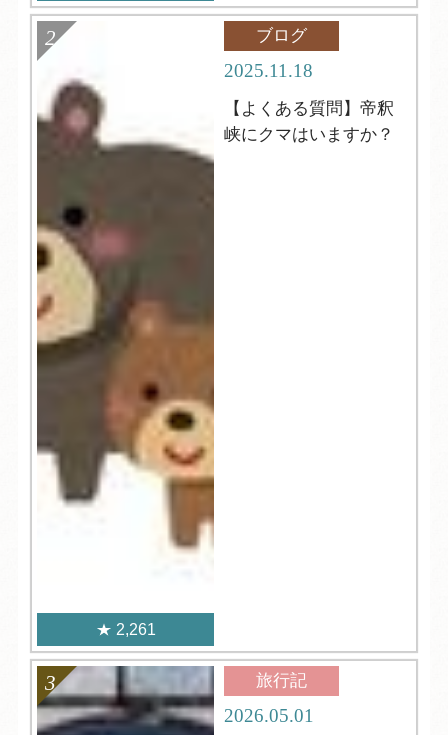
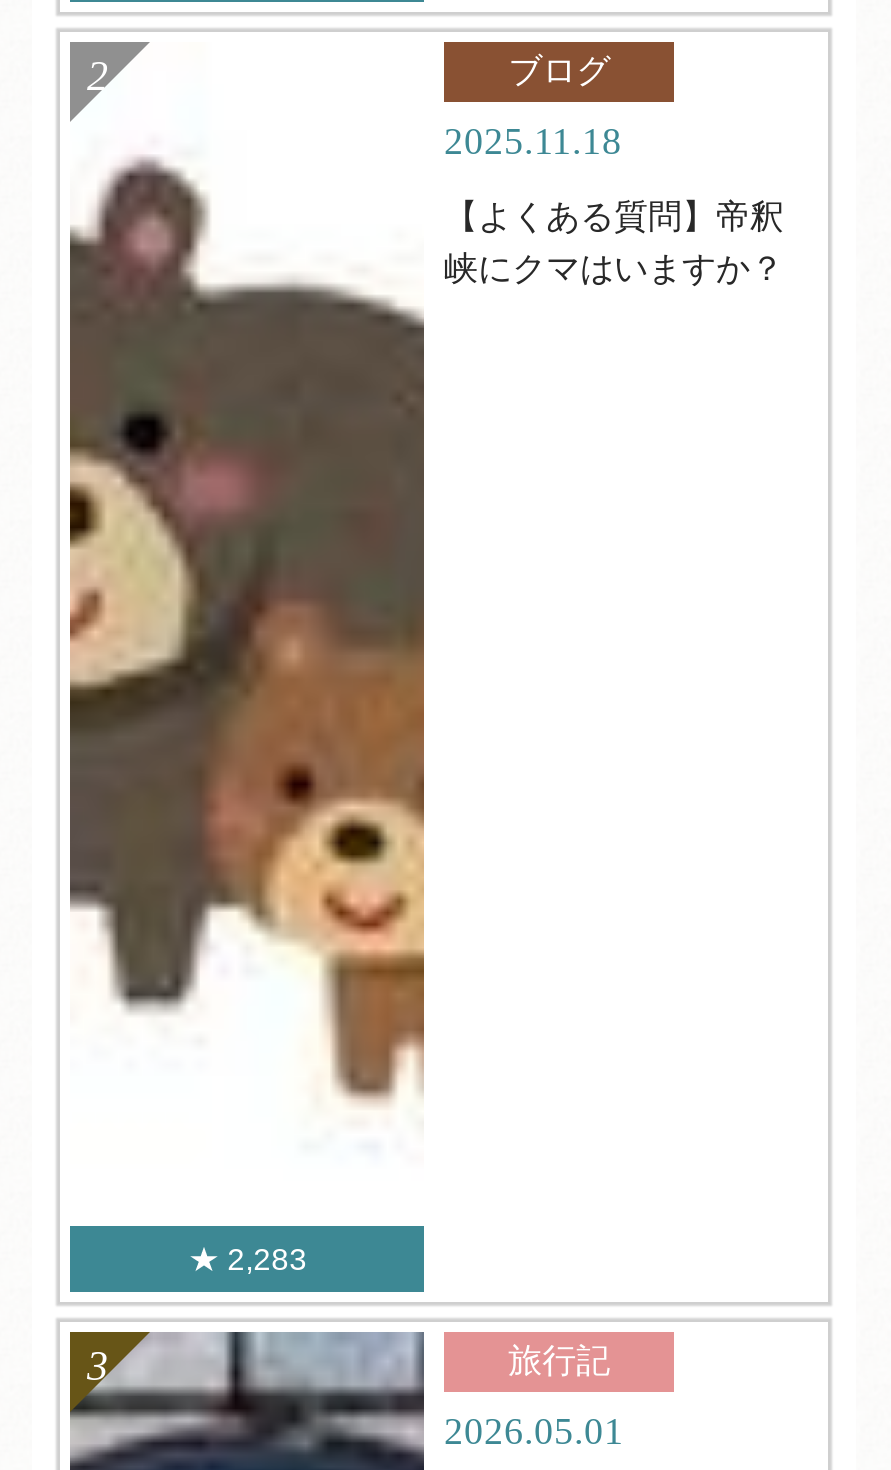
- 2,261
+ 2,283
